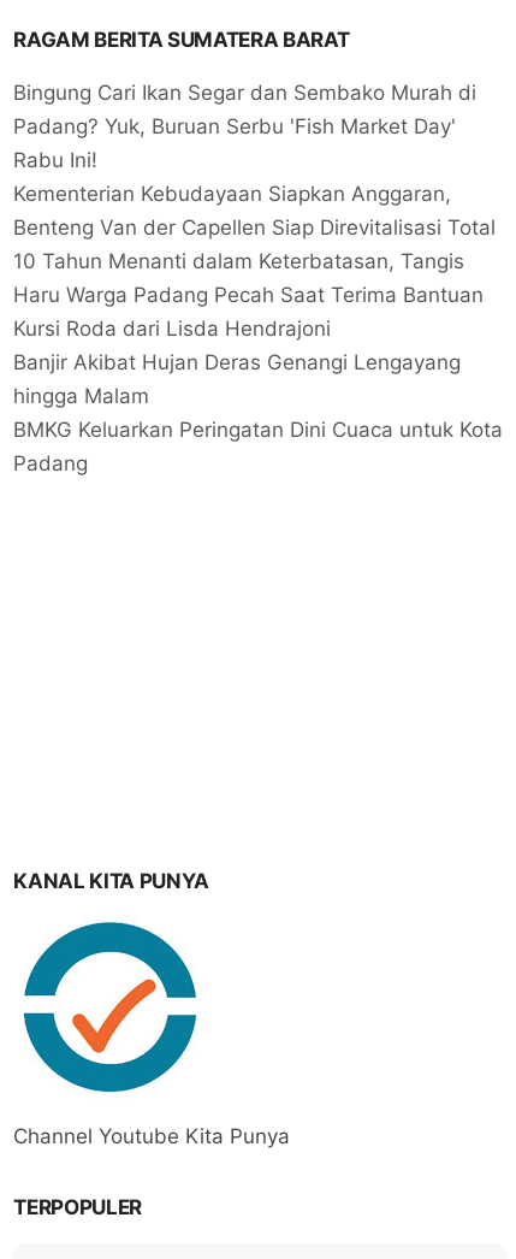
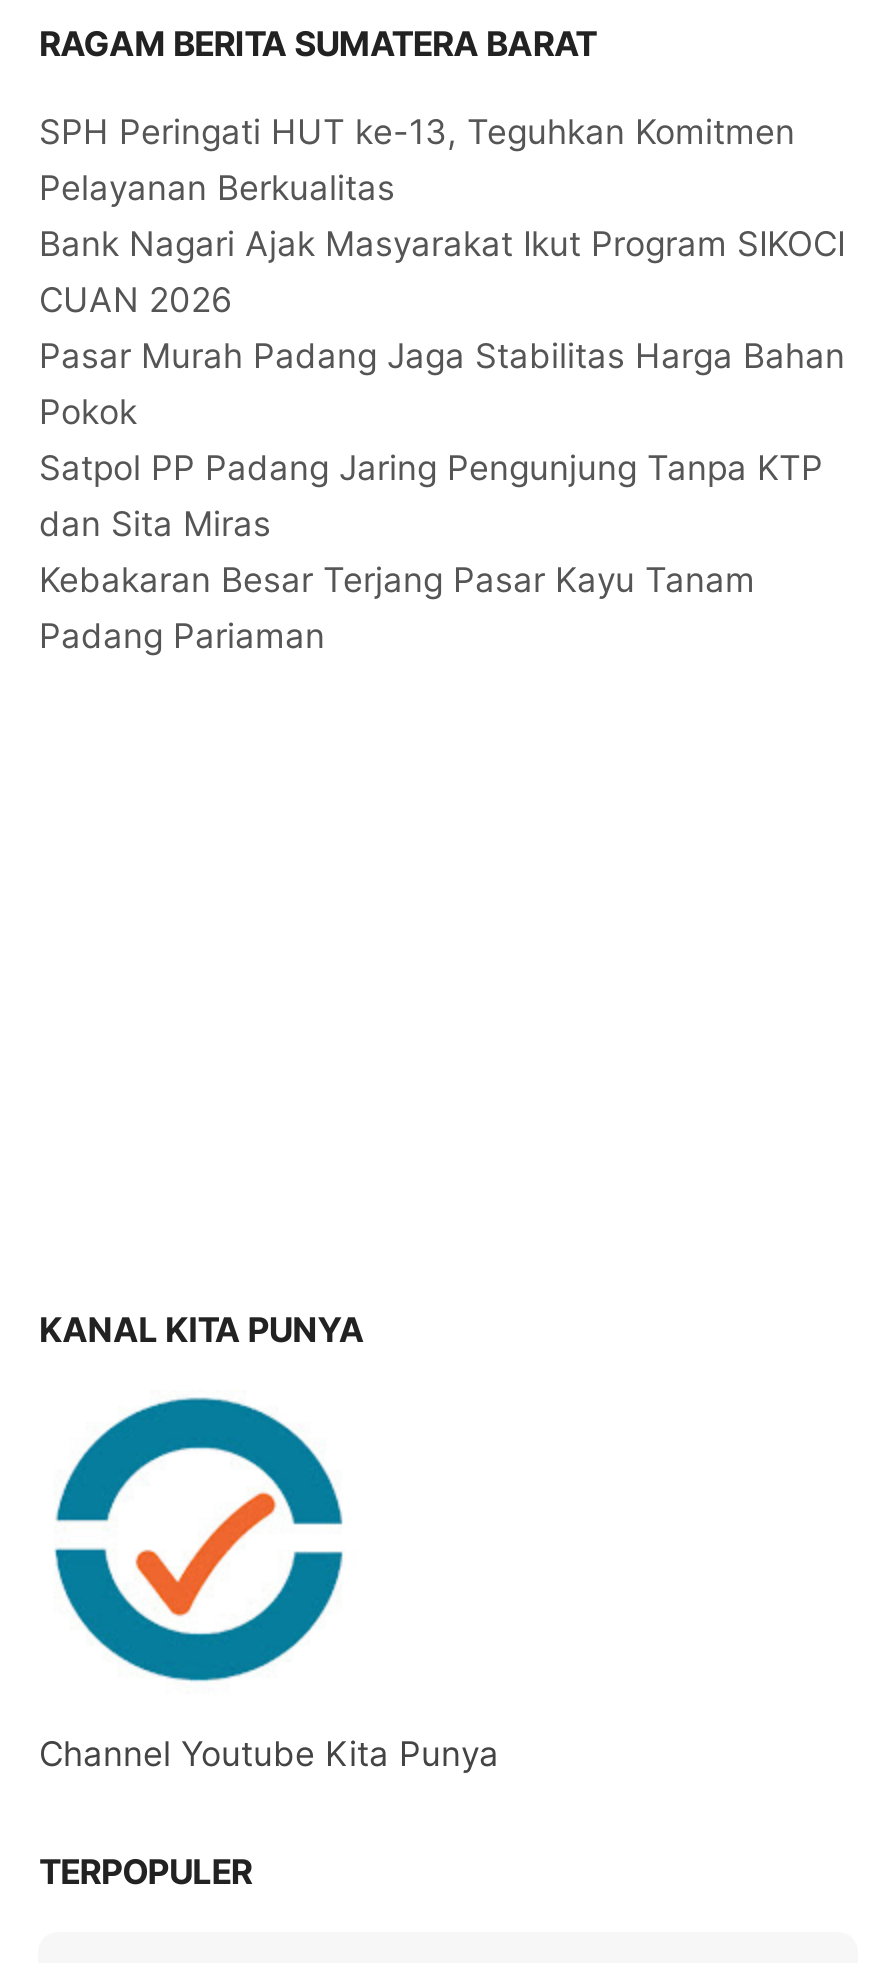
- Bingung Cari Ikan Segar dan Sembako Murah di
- Padang? Yuk, Buruan Serbu 'Fish Market Day'
- Rabu Ini!
- Kementerian Kebudayaan Siapkan Anggaran,
- Benteng Van der Capellen Siap Direvitalisasi Total
- 10 Tahun Menanti dalam Keterbatasan, Tangis
- Haru Warga Padang Pecah Saat Terima Bantuan
- Kursi Roda dari Lisda Hendrajoni
- Banjir Akibat Hujan Deras Genangi Lengayang
- hingga Malam
- BMKG Keluarkan Peringatan Dini Cuaca untuk Kota
- Padang
+ SPH Peringati HUT ke-13, Teguhkan Komitmen
+ Pelayanan Berkualitas
+ Bank Nagari Ajak Masyarakat Ikut Program SIKOCI
+ CUAN 2026
+ Pasar Murah Padang Jaga Stabilitas Harga Bahan
+ Pokok
+ Satpol PP Padang Jaring Pengunjung Tanpa KTP
+ dan Sita Miras
+ Kebakaran Besar Terjang Pasar Kayu Tanam
+ Padang Pariaman
